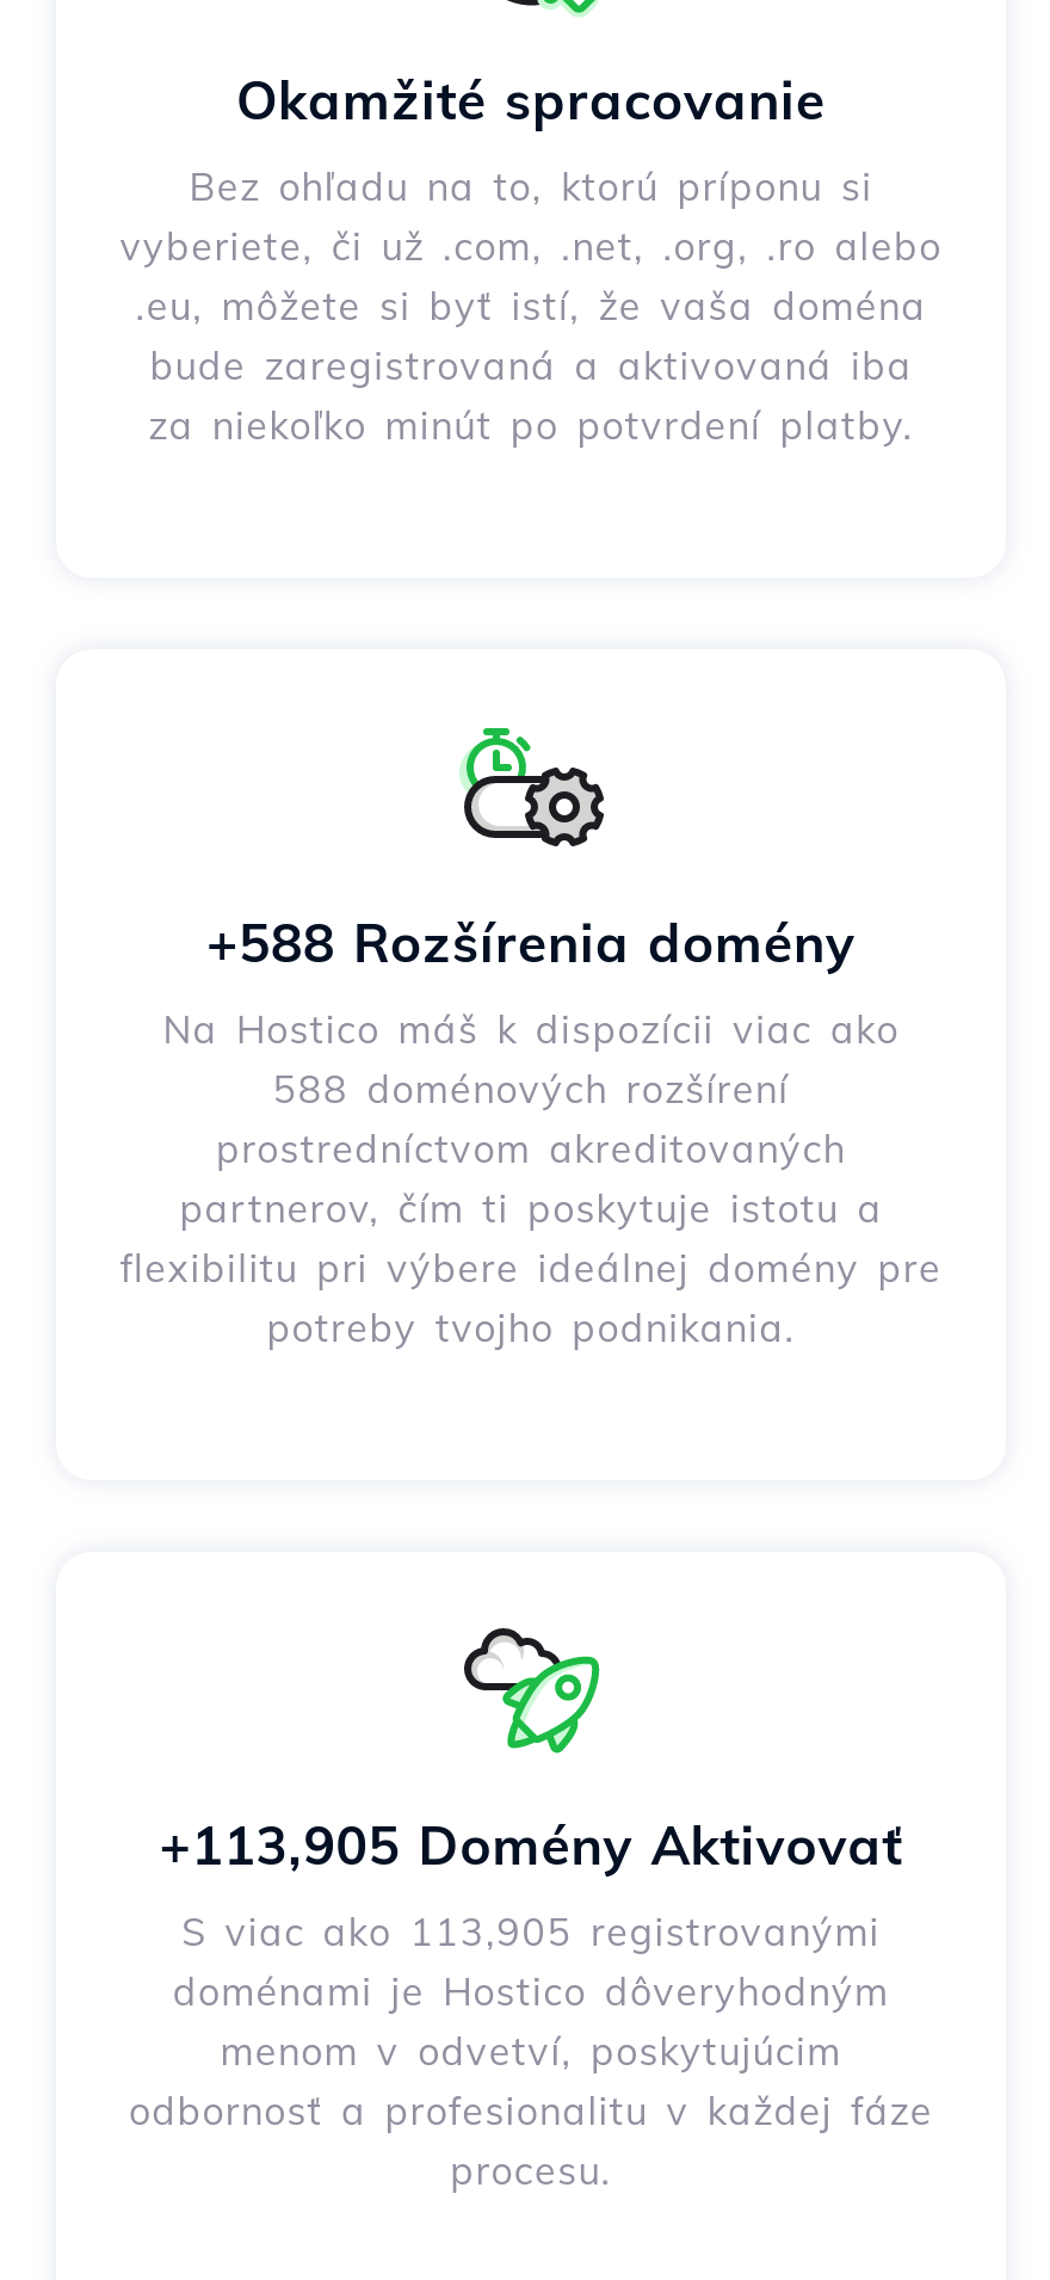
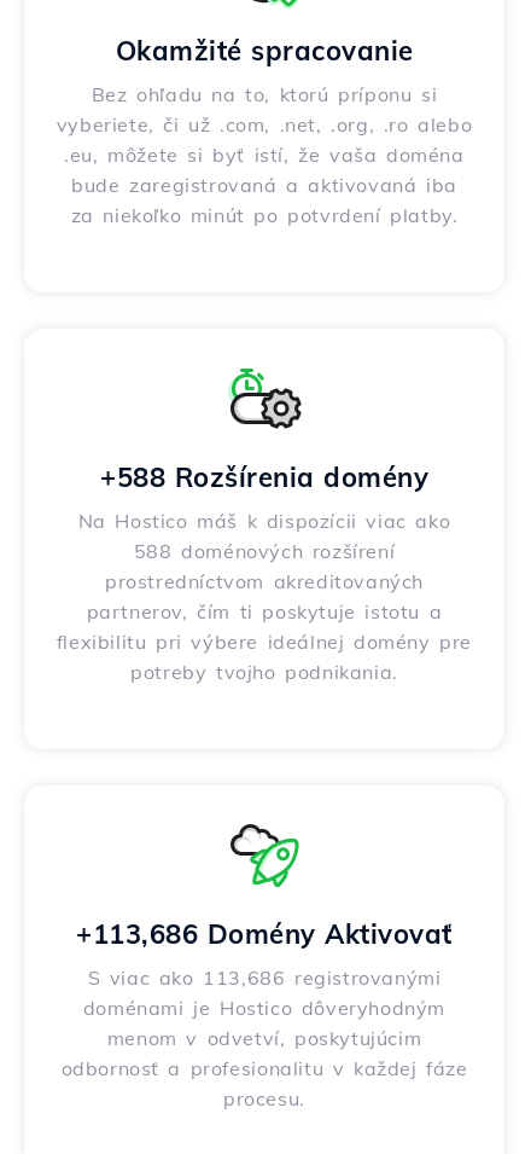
- +113,905 Domény Aktivovať
+ +113,686 Domény Aktivovať

- S viac ako 113,905 registrovanými
+ S viac ako 113,686 registrovanými
